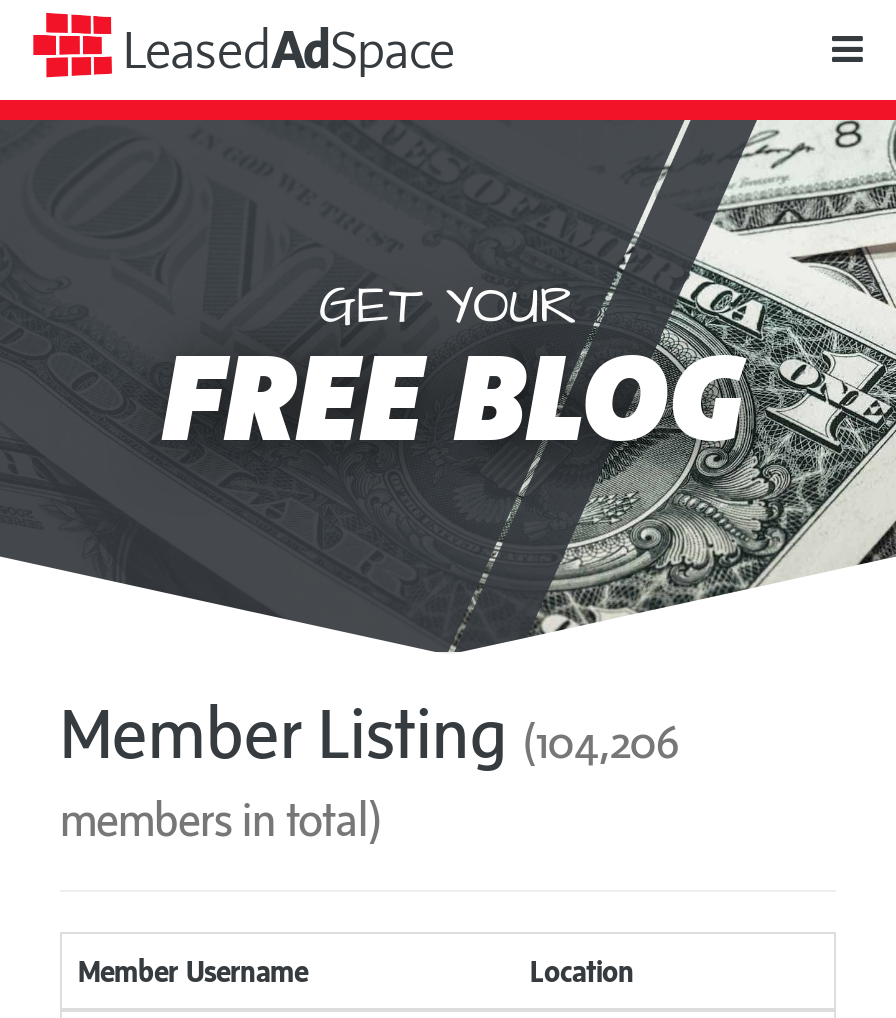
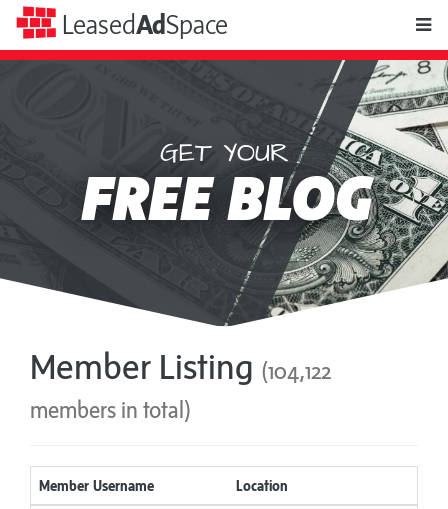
- Member Listing (104,206
+ Member Listing (104,122
